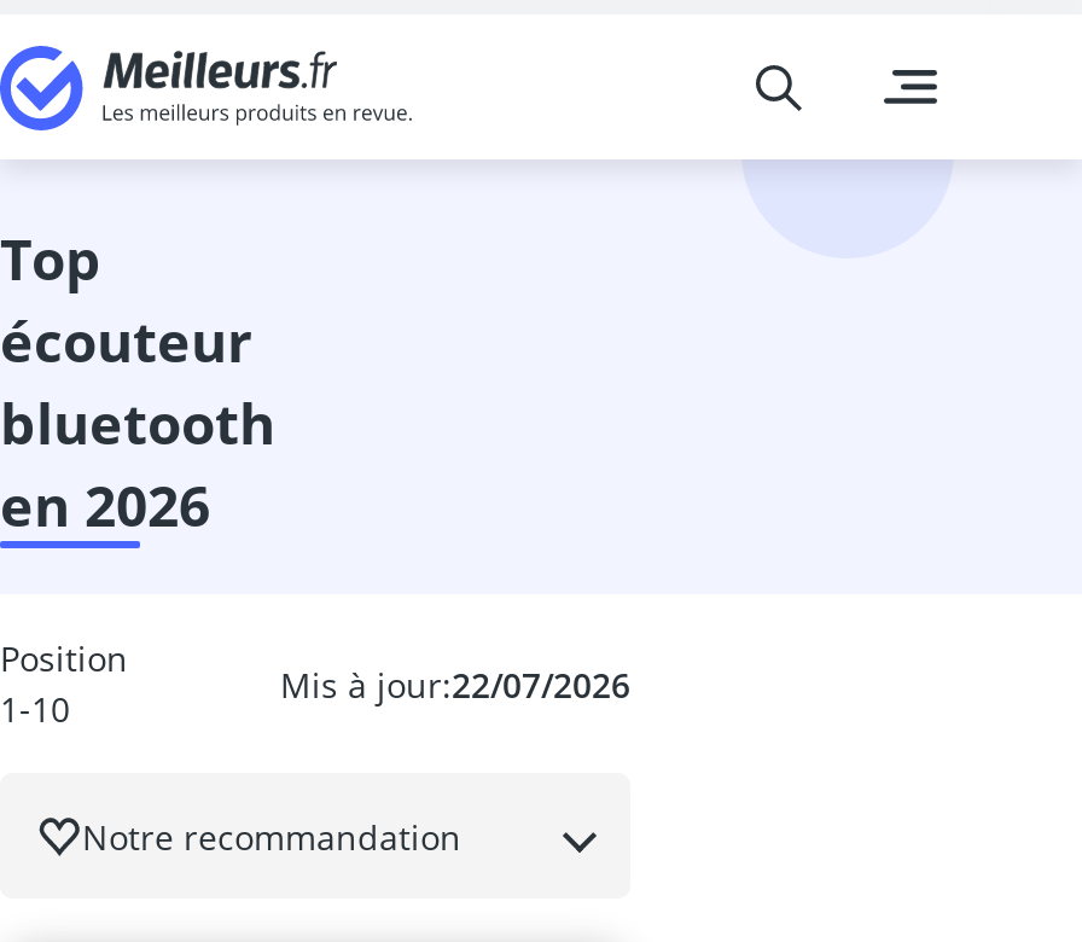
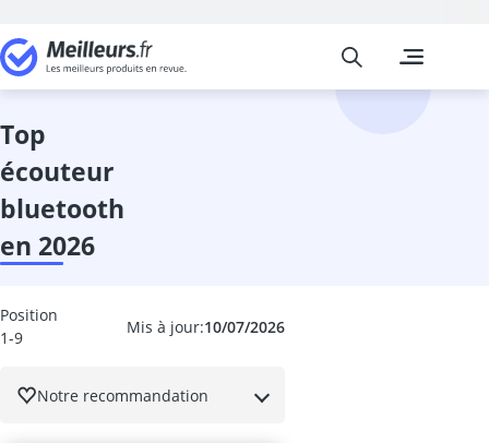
- Mis à jour:22/07/2026
+ Mis à jour:10/07/2026

- 1-10
+ 1-9
